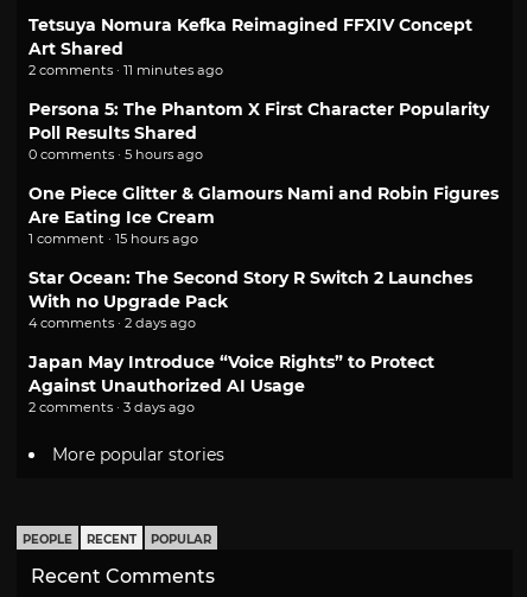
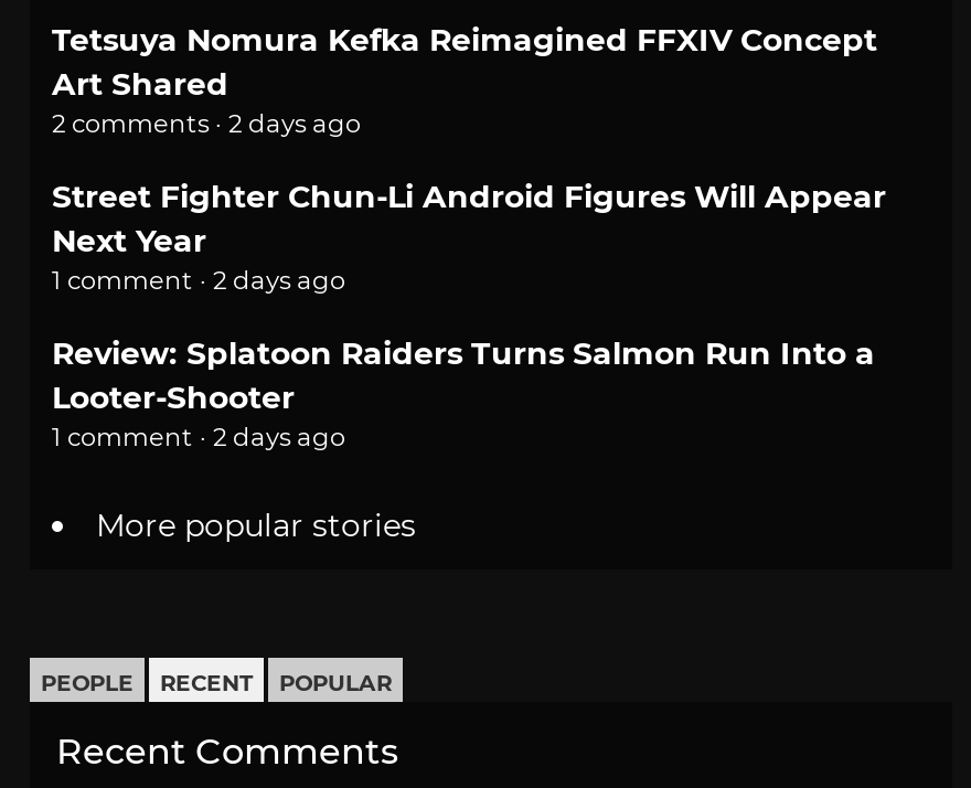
- 2 comments · 11 minutes ago
- Persona 5: The Phantom X First Character Popularity
- Poll Results Shared
- 0 comments · 5 hours ago
- One Piece Glitter & Glamours Nami and Robin Figures
- Are Eating Ice Cream
- 1 comment · 15 hours ago
- Star Ocean: The Second Story R Switch 2 Launches
- With no Upgrade Pack
- 4 comments · 2 days ago
- Japan May Introduce “Voice Rights” to Protect
- Against Unauthorized AI Usage
- 2 comments · 3 days ago
+ 2 comments · 2 days ago
+ Street Fighter Chun-Li Android Figures Will Appear
+ Next Year
+ 1 comment · 2 days ago
+ Review: Splatoon Raiders Turns Salmon Run Into a
+ Looter-Shooter
+ 1 comment · 2 days ago
